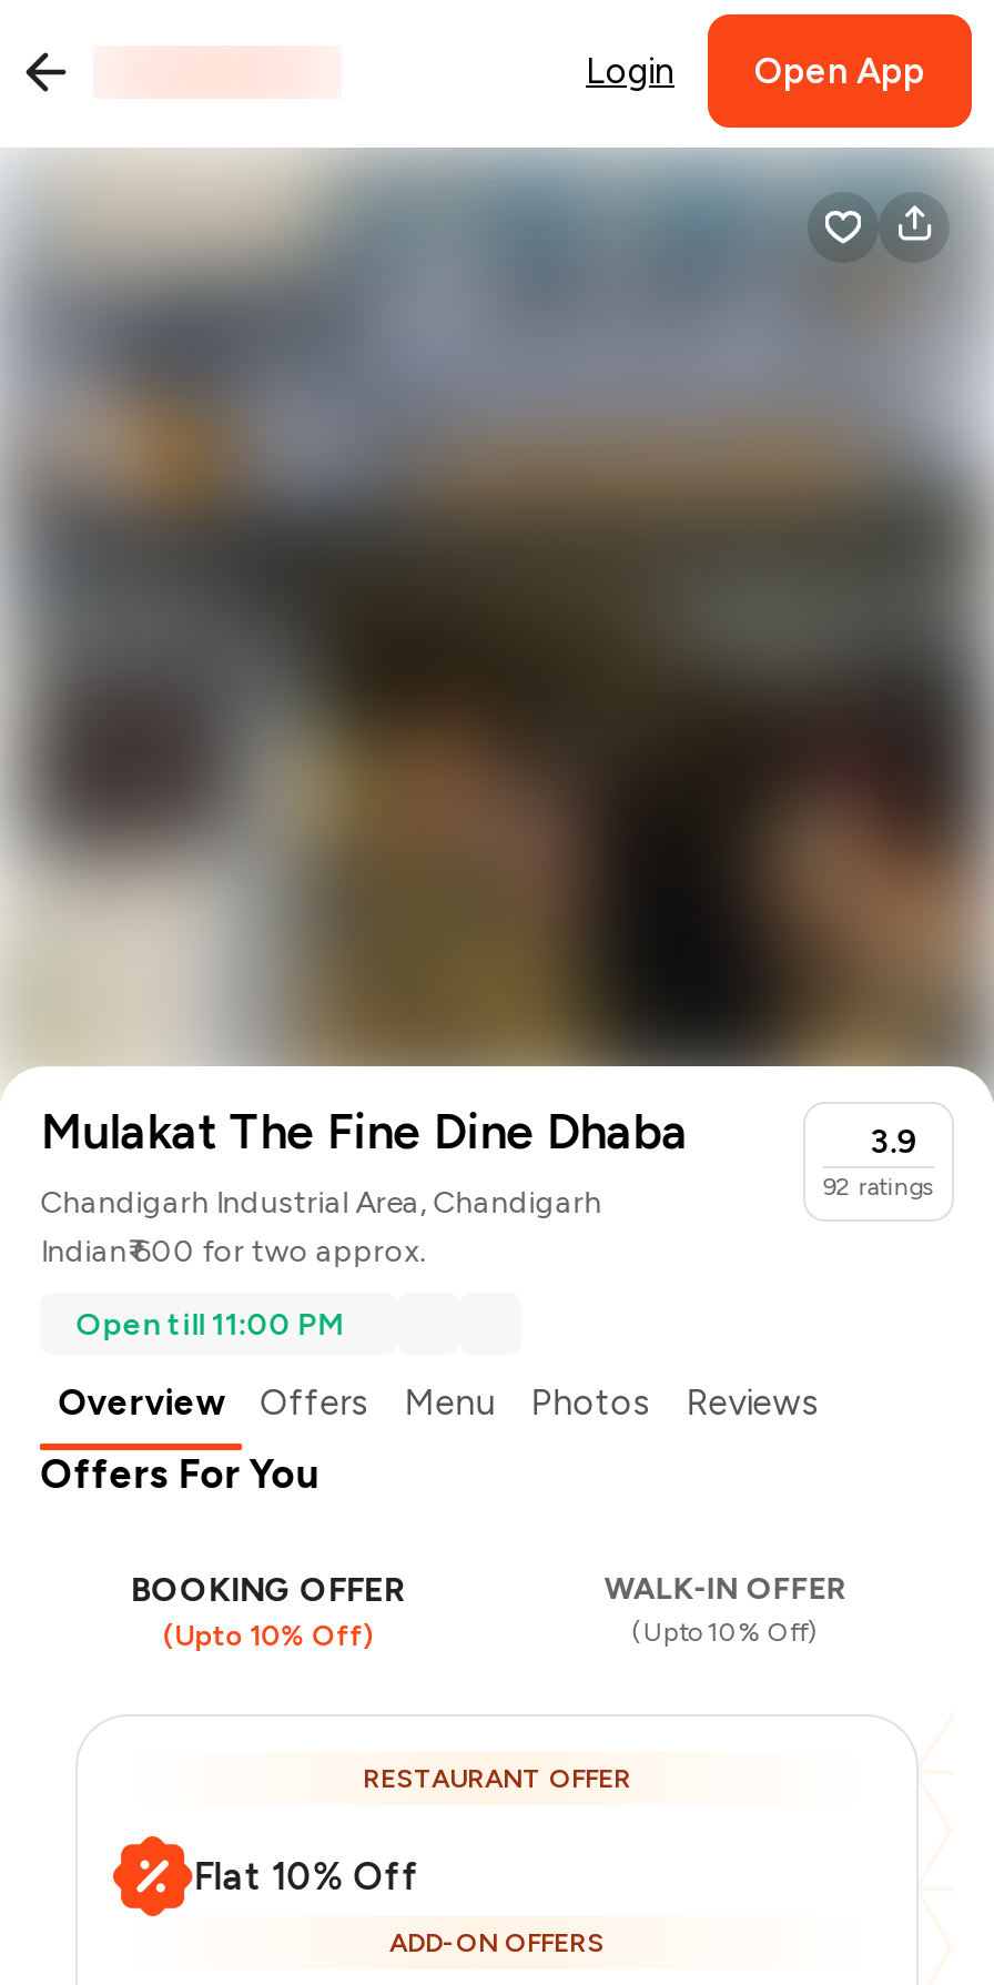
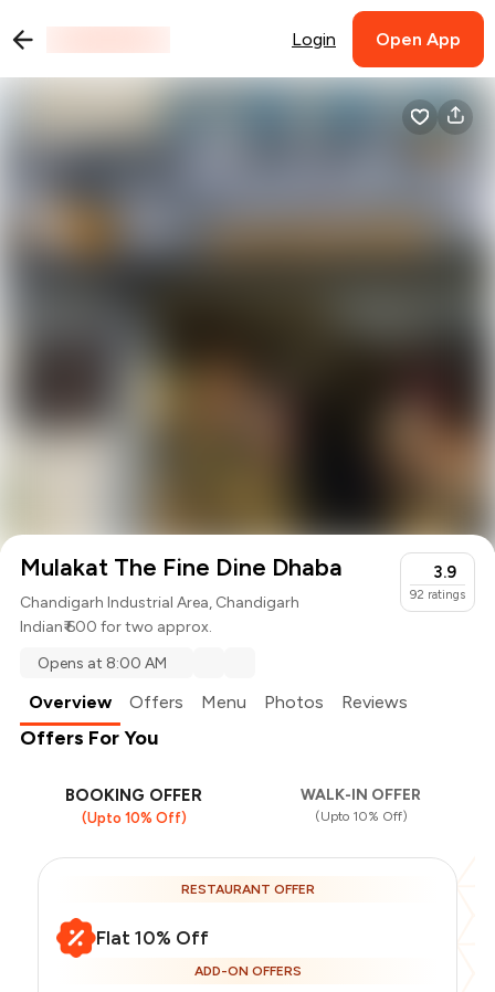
- Open till 11:00 PM
+ Opens at 8:00 AM
